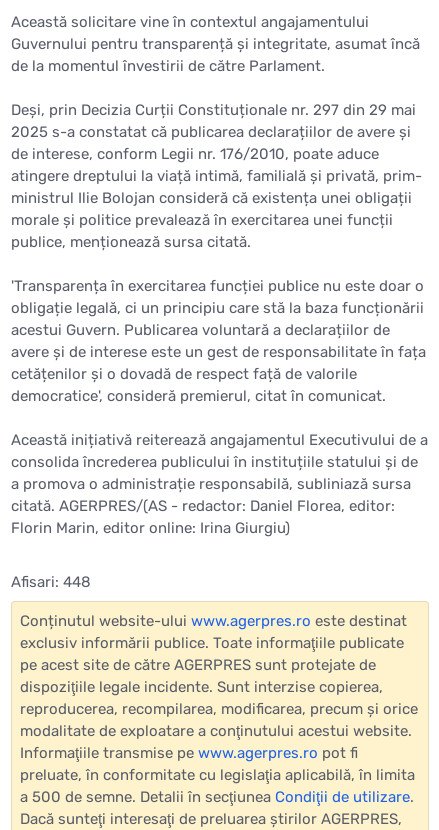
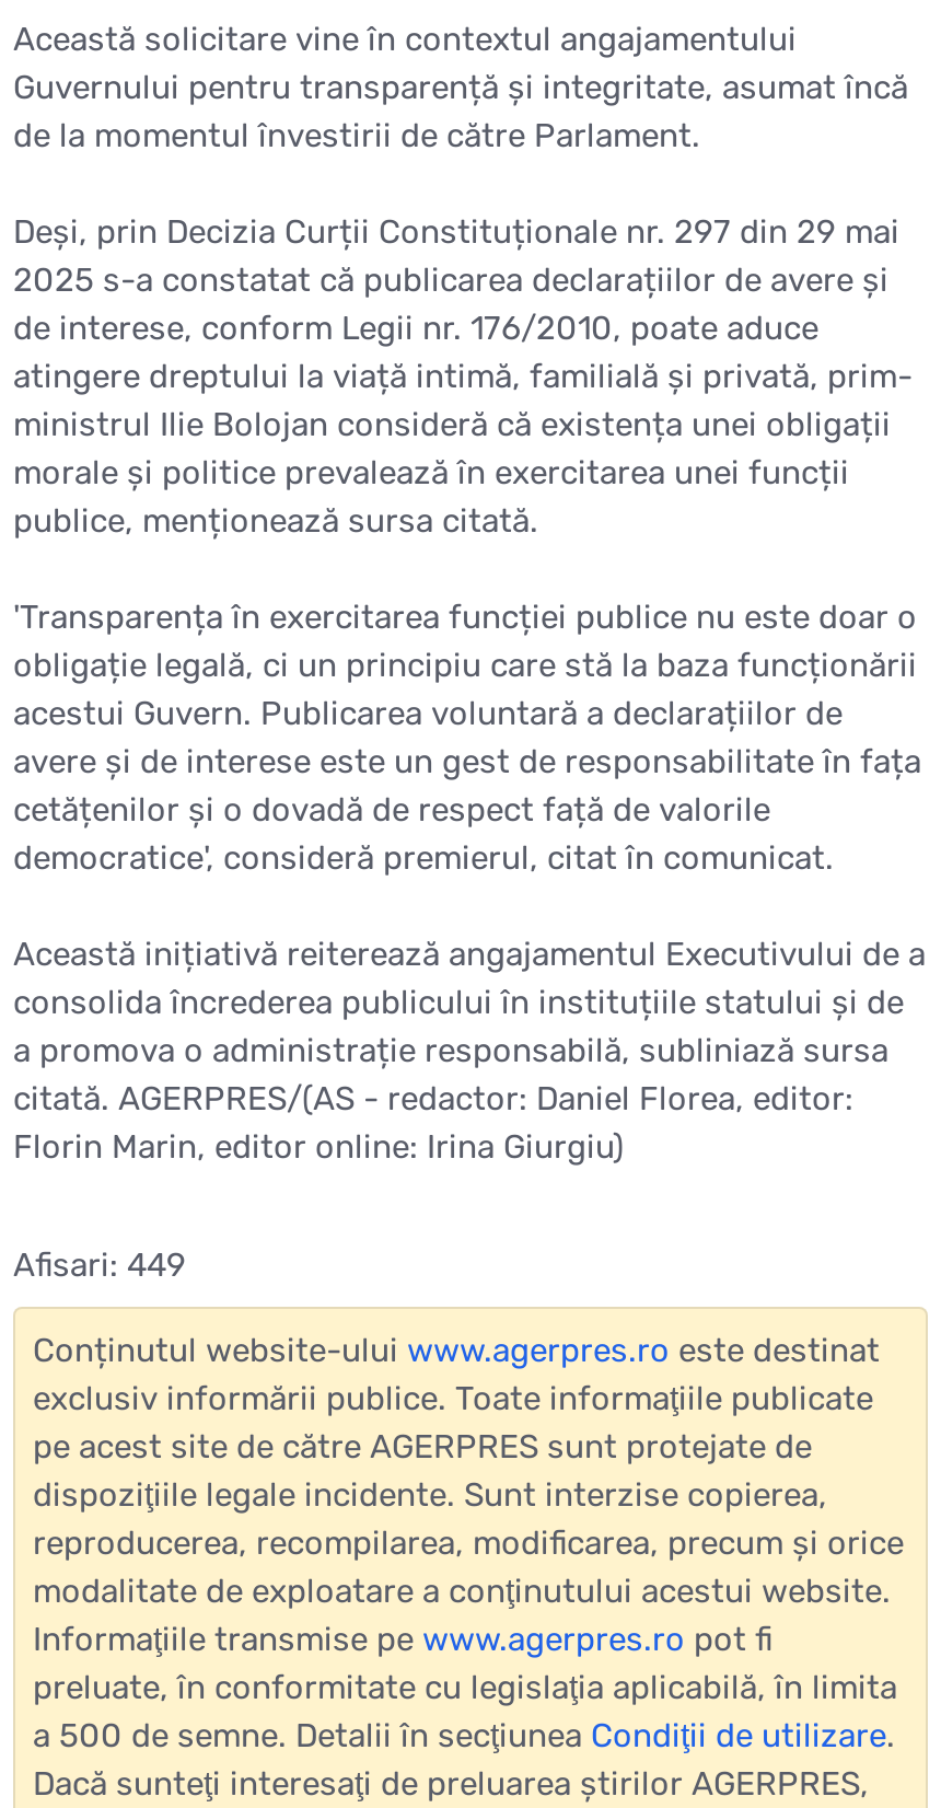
- Afisari: 448
+ Afisari: 449
